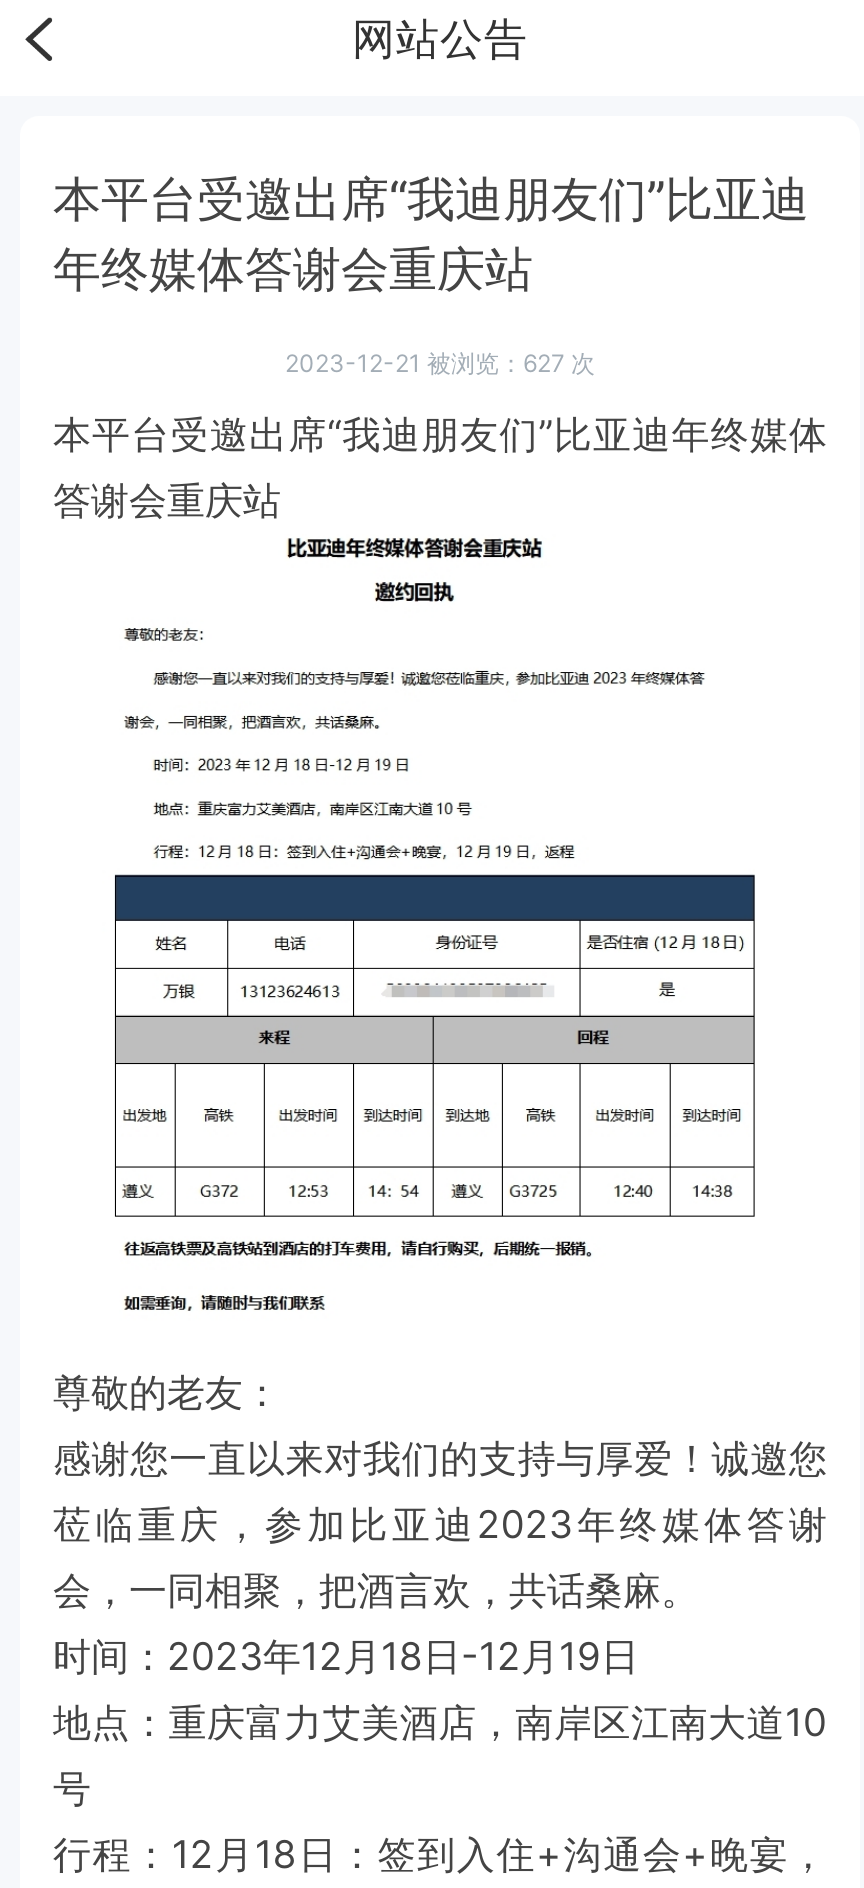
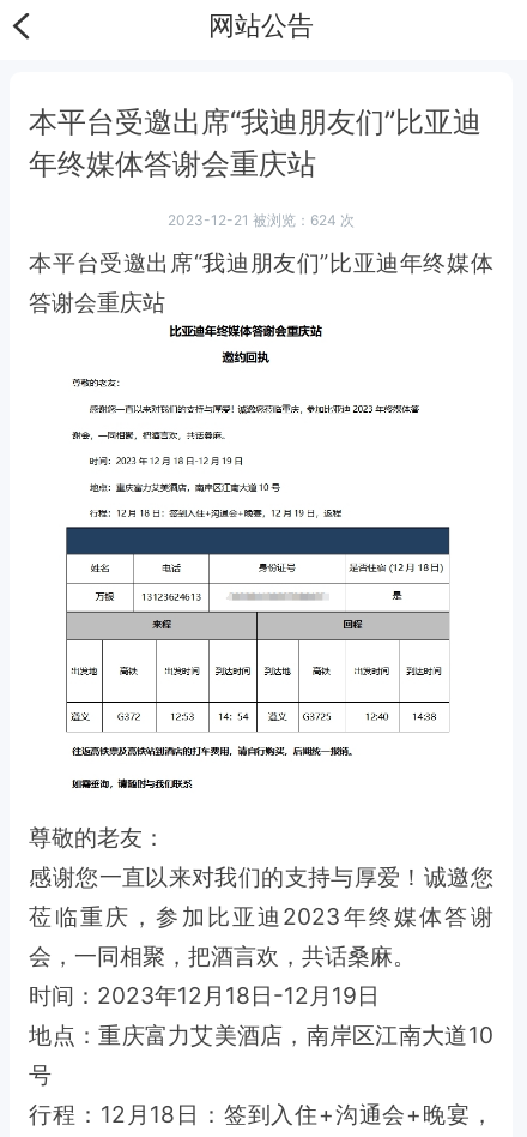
- 2023-12-21 被浏览：627次
+ 2023-12-21 被浏览：624次
